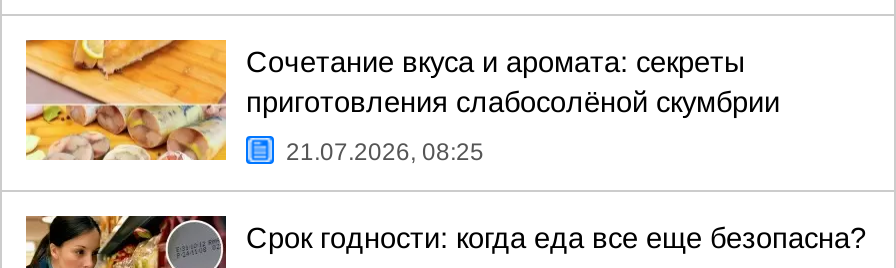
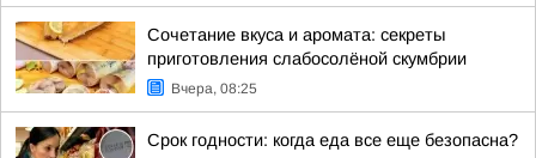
- 21.07.2026, 08:25
+ Вчера, 08:25
